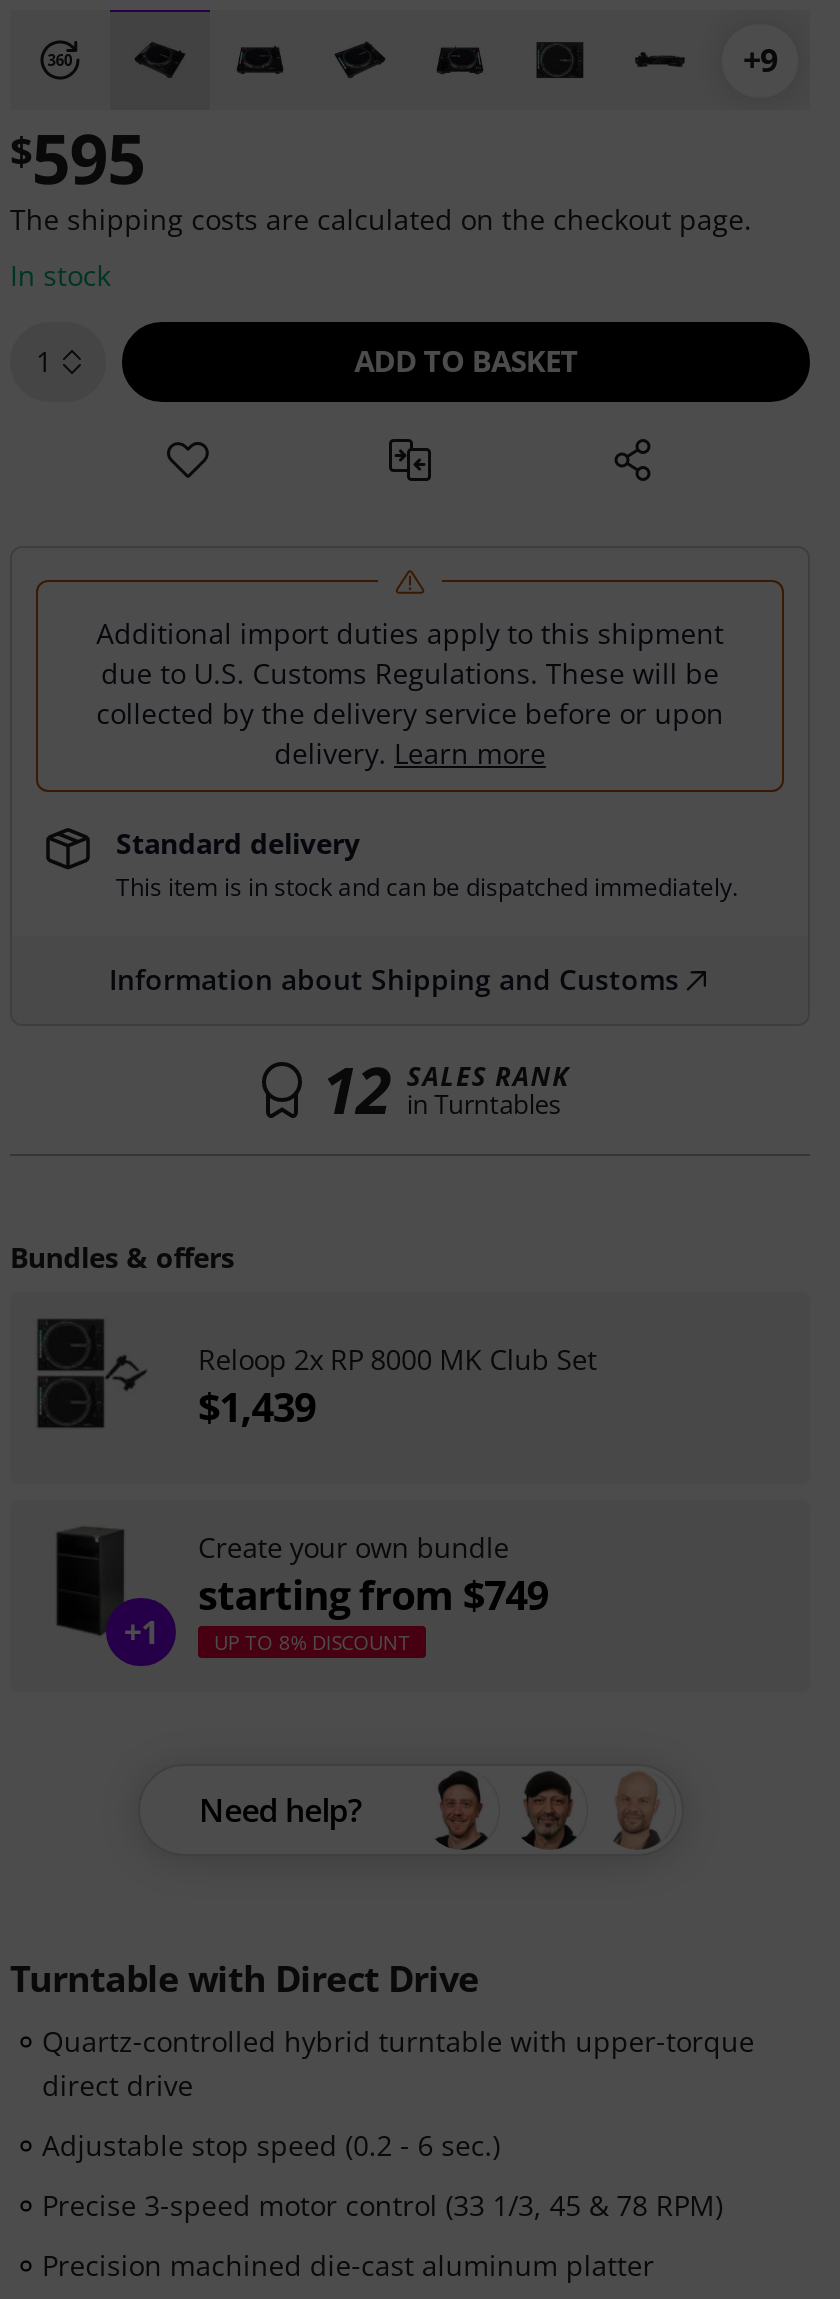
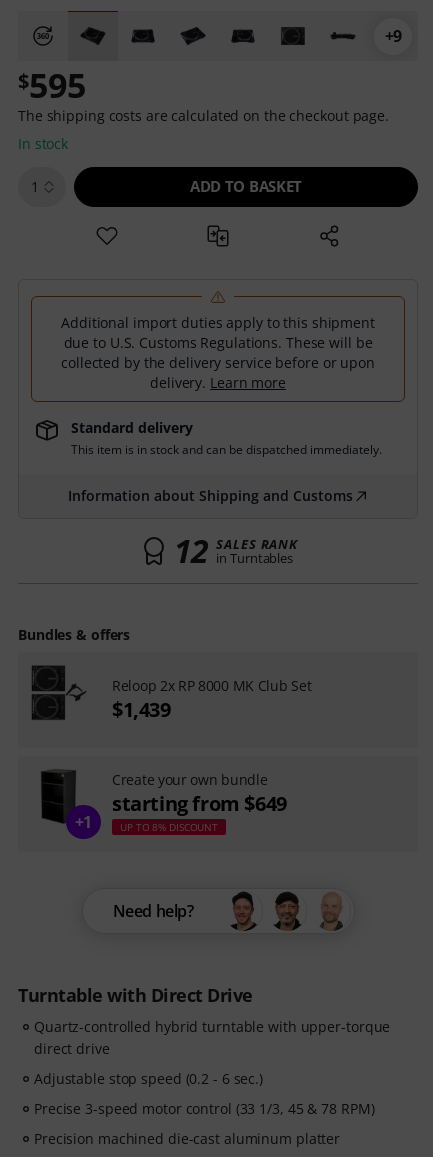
- starting from $749
+ starting from $649
